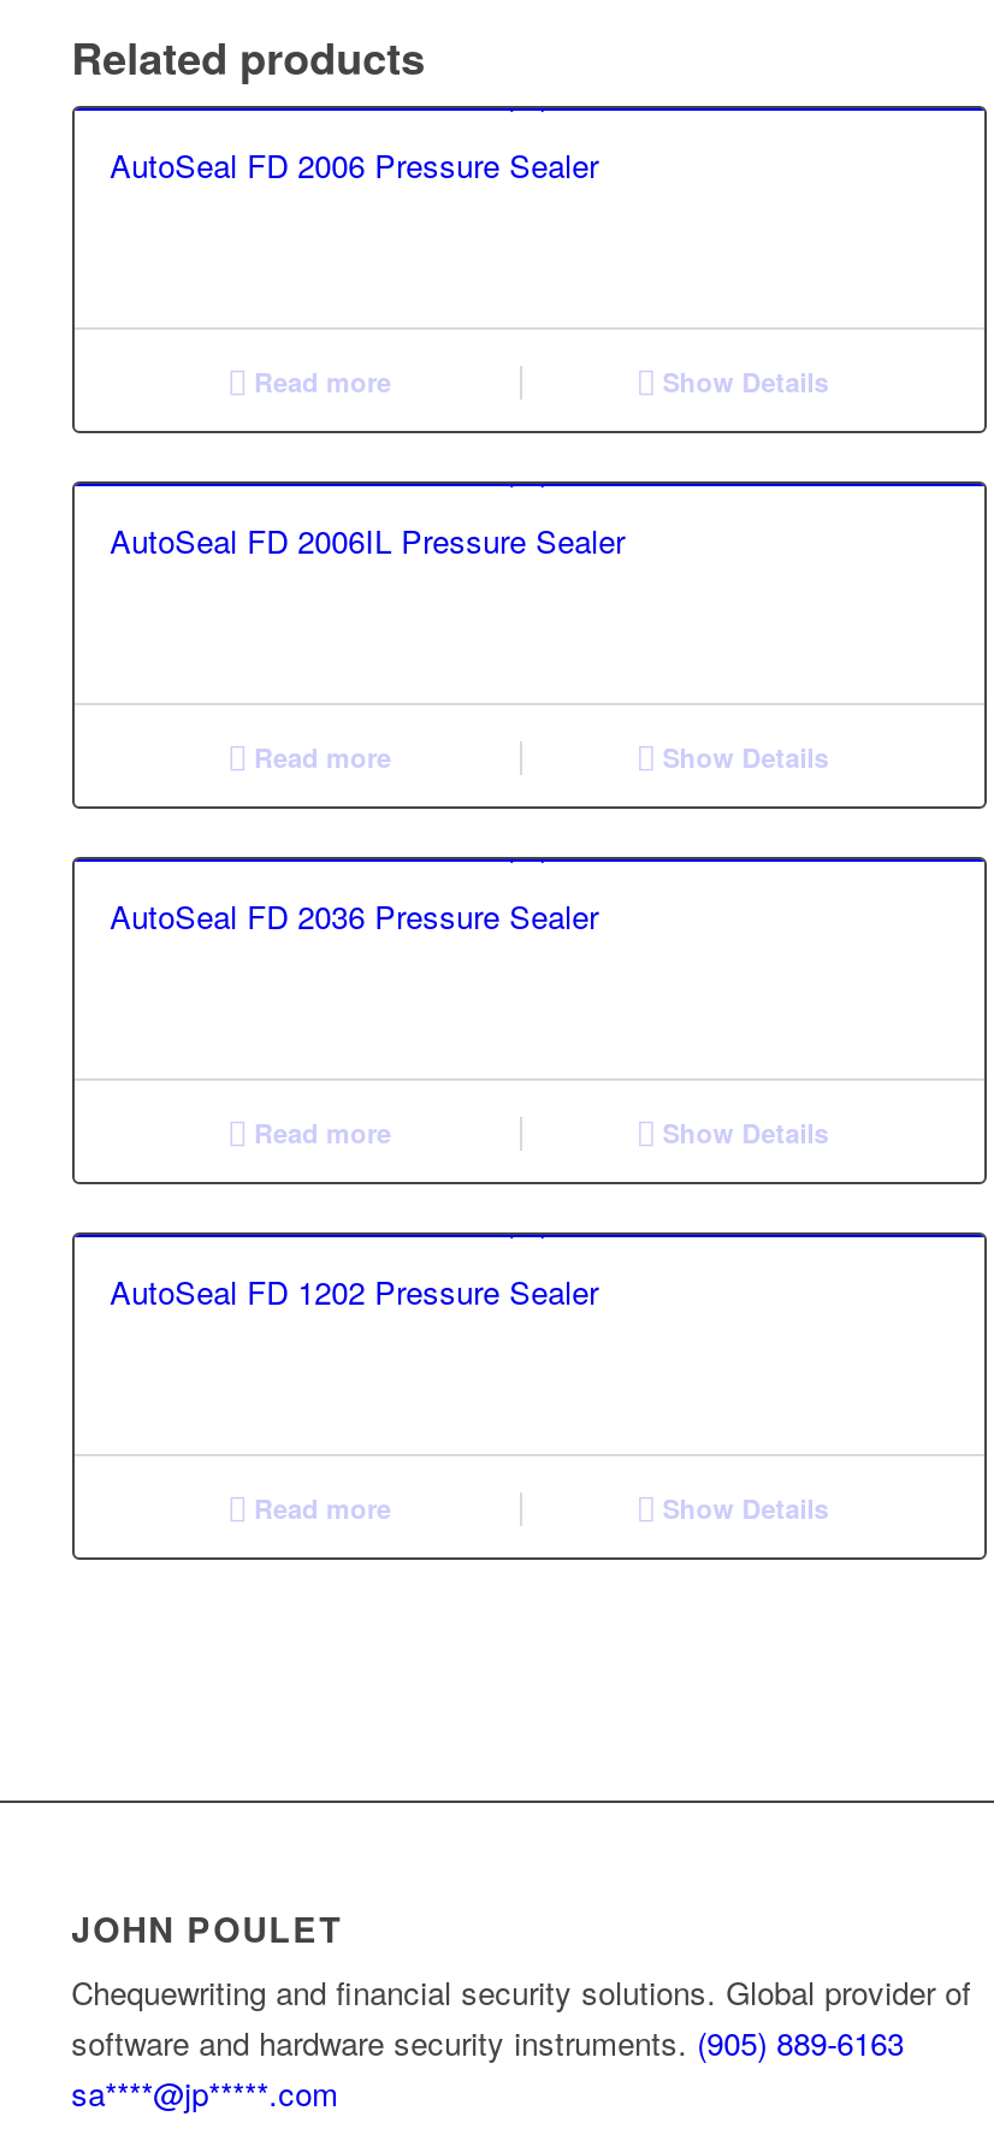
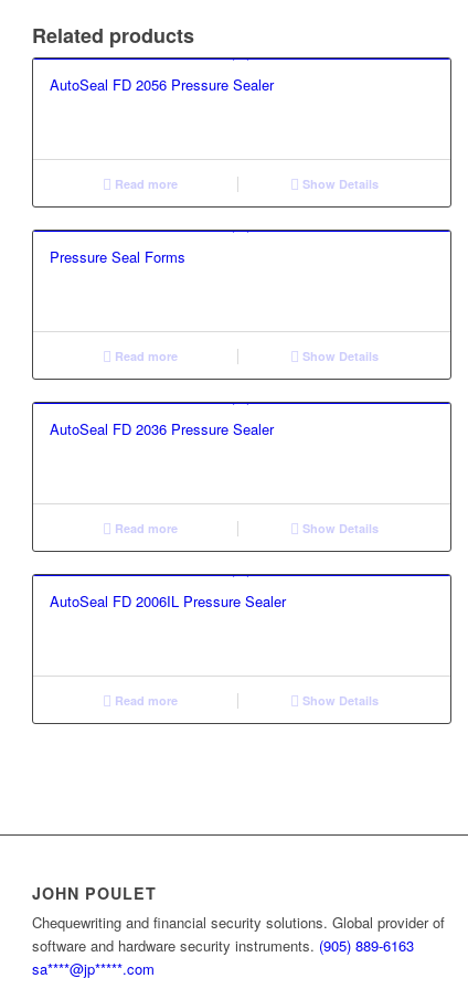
- AutoSeal FD 2006 Pressure Sealer
+ AutoSeal FD 2056 Pressure Sealer

+ Pressure Seal Forms

moved down: AutoSeal FD 2006IL Pressure Sealer

- AutoSeal FD 1202 Pressure Sealer
